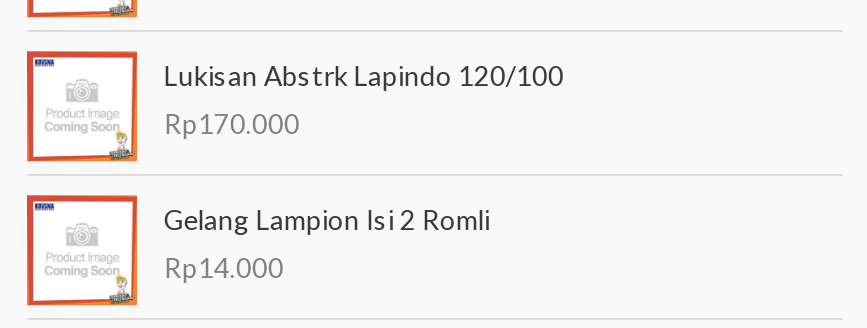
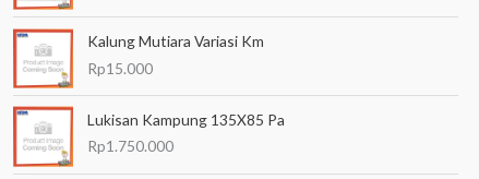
- Lukisan Abstrk Lapindo 120/100
- Rp170.000
+ Kalung Mutiara Variasi Km
+ Rp15.000

- Gelang Lampion Isi 2 Romli
- Rp14.000
+ Lukisan Kampung 135X85 Pa
+ Rp1.750.000
